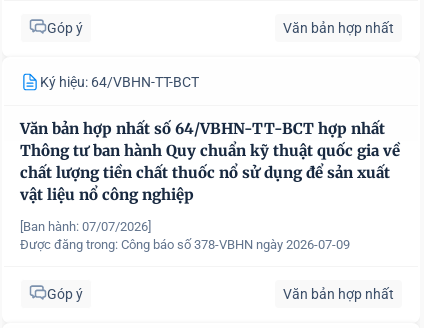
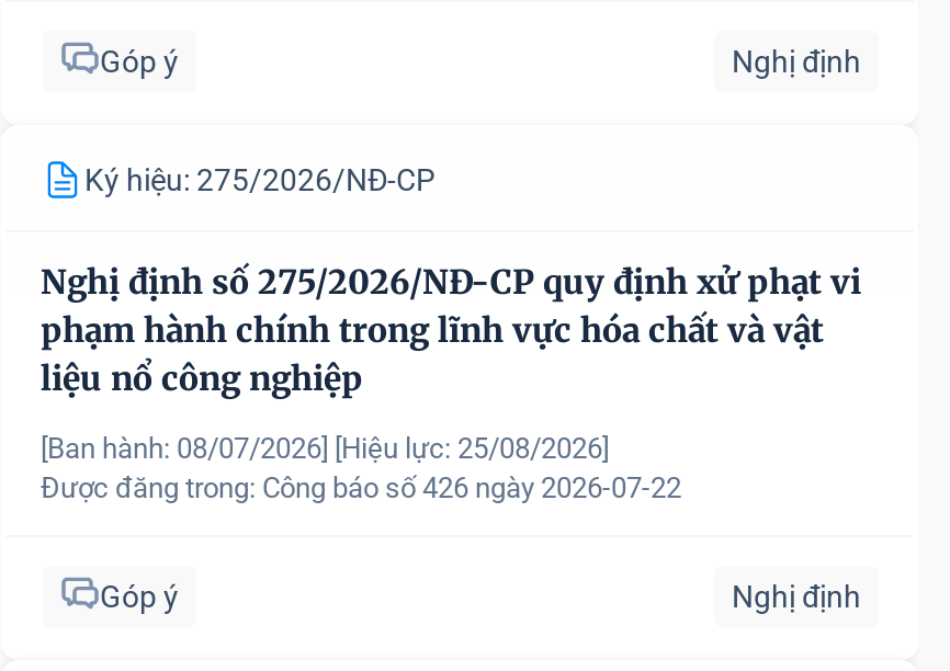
- Văn bản hợp nhất
+ Nghị định

- Ký hiệu: 64/VBHN-TT-BCT
+ Ký hiệu: 275/2026/NĐ-CP

- Văn bản hợp nhất số 64/VBHN-TT-BCT hợp nhất
- Thông tư ban hành Quy chuẩn kỹ thuật quốc gia về
- chất lượng tiền chất thuốc nổ sử dụng để sản xuất
- vật liệu nổ công nghiệp
+ Nghị định số 275/2026/NĐ-CP quy định xử phạt vi
+ phạm hành chính trong lĩnh vực hóa chất và vật
+ liệu nổ công nghiệp

- [Ban hành: 07/07/2026]
- Được đăng trong: Công báo số 378-VBHN ngày 2026-07-09
+ [Ban hành: 08/07/2026] [Hiệu lực: 25/08/2026]
+ Được đăng trong: Công báo số 426 ngày 2026-07-22

- Văn bản hợp nhất
+ Nghị định
